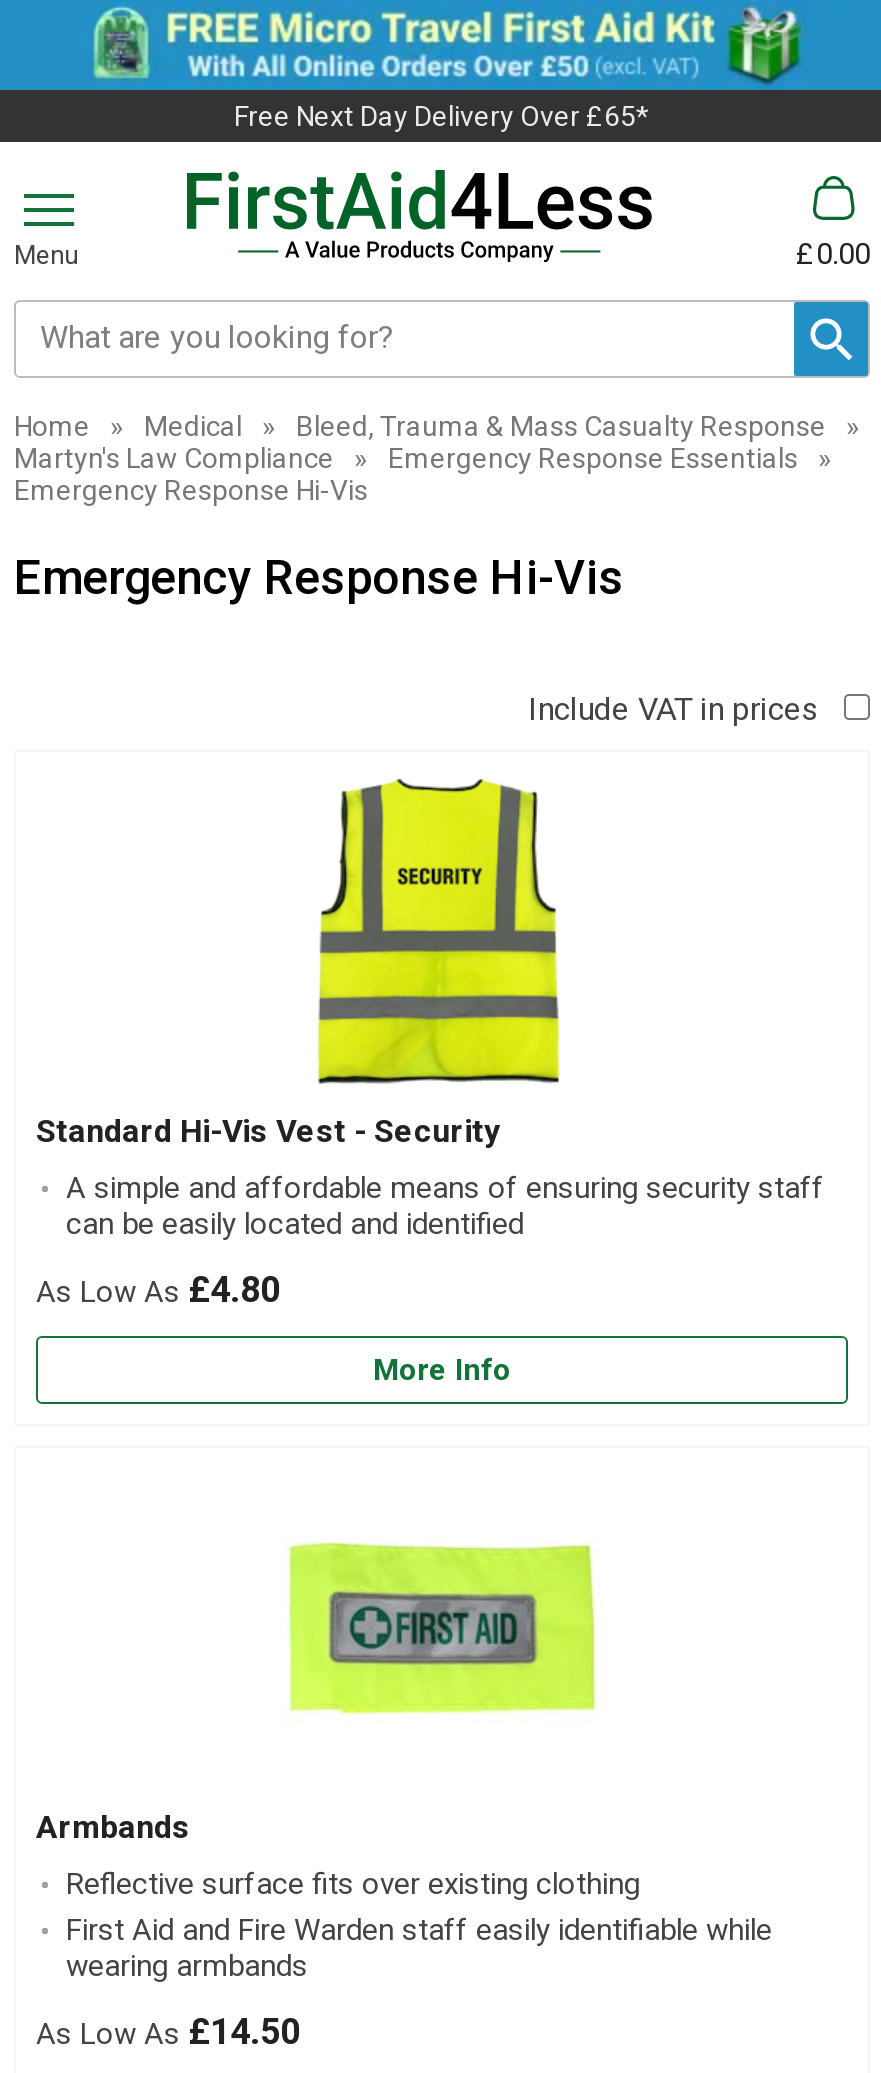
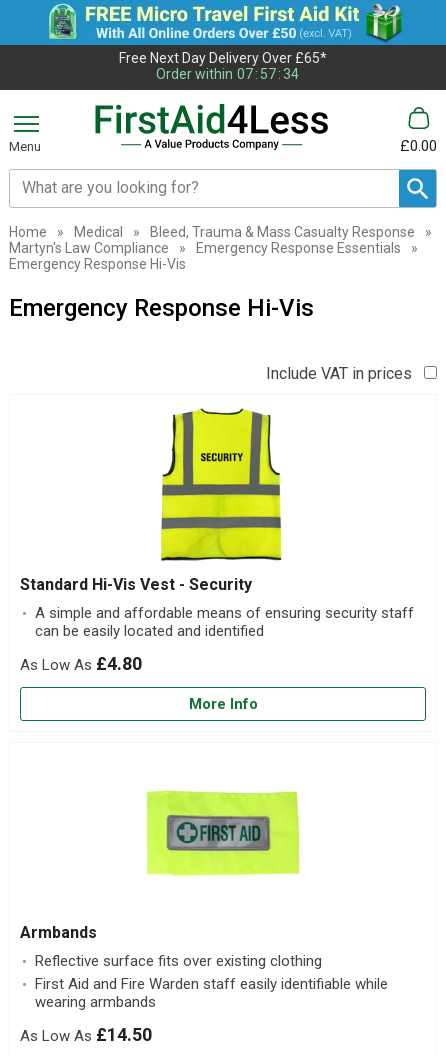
+ Order within 07 : 57 : 34
